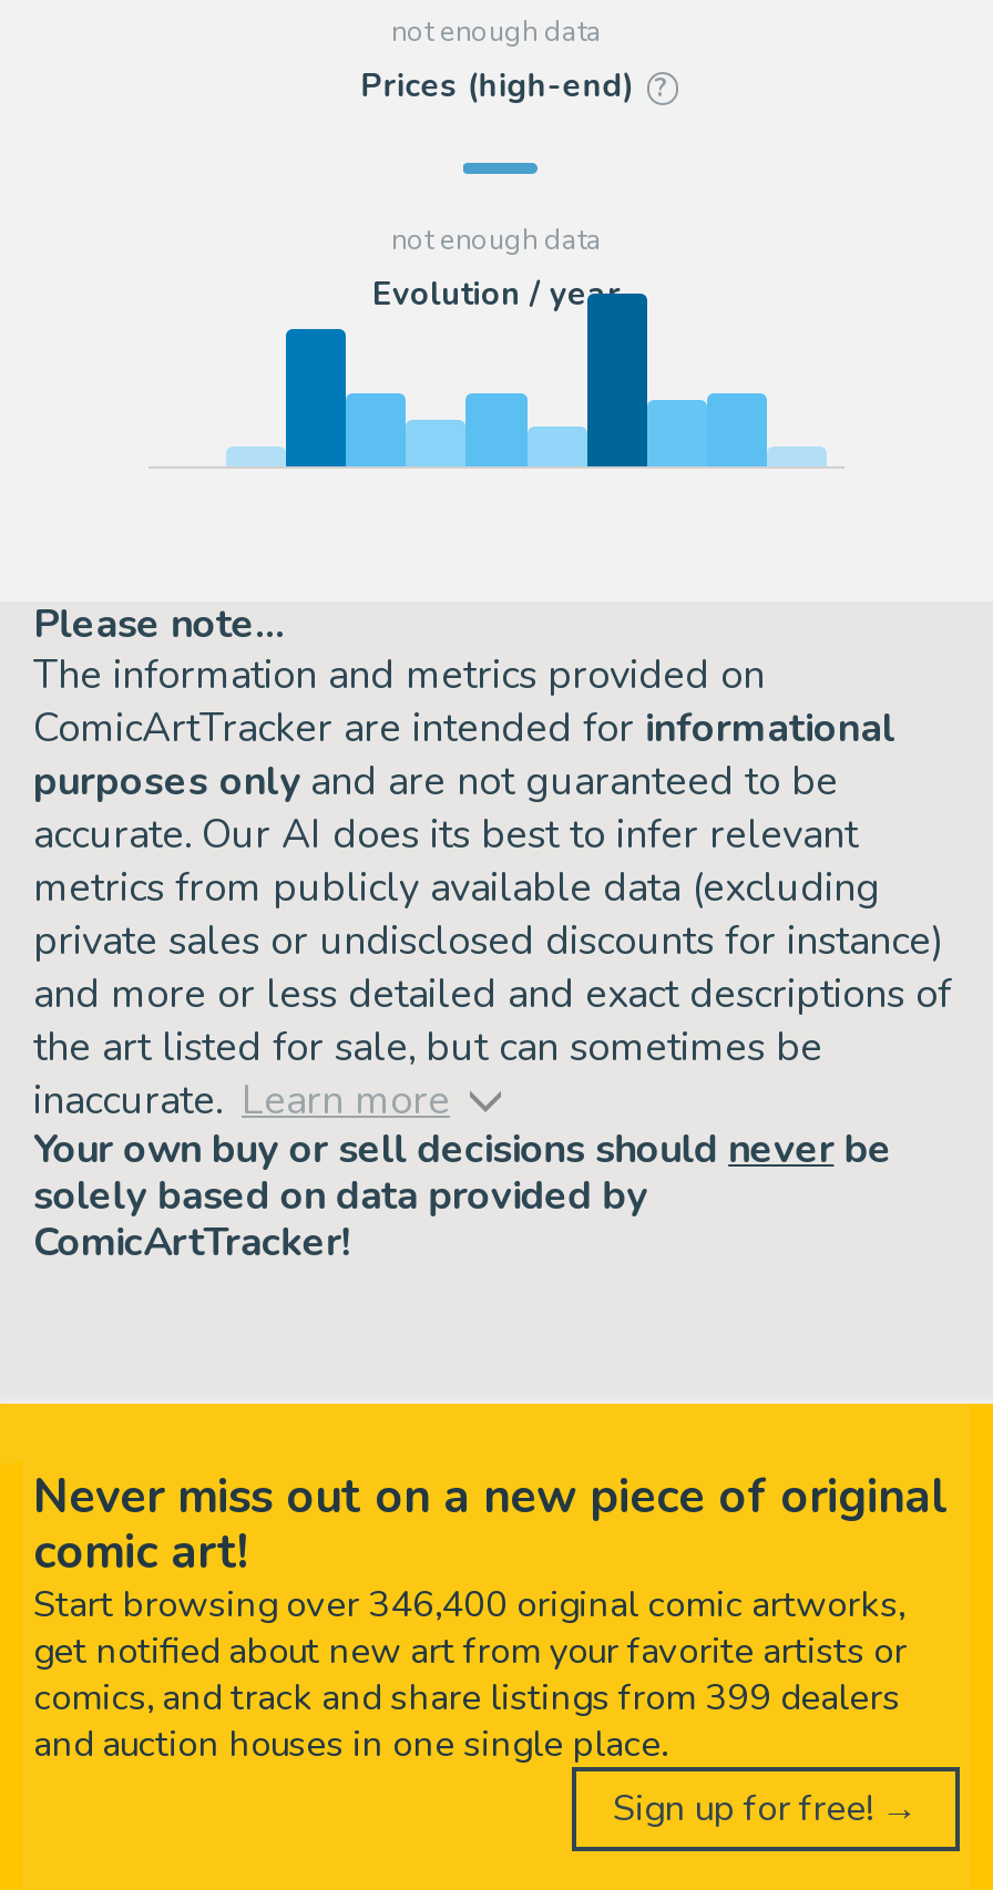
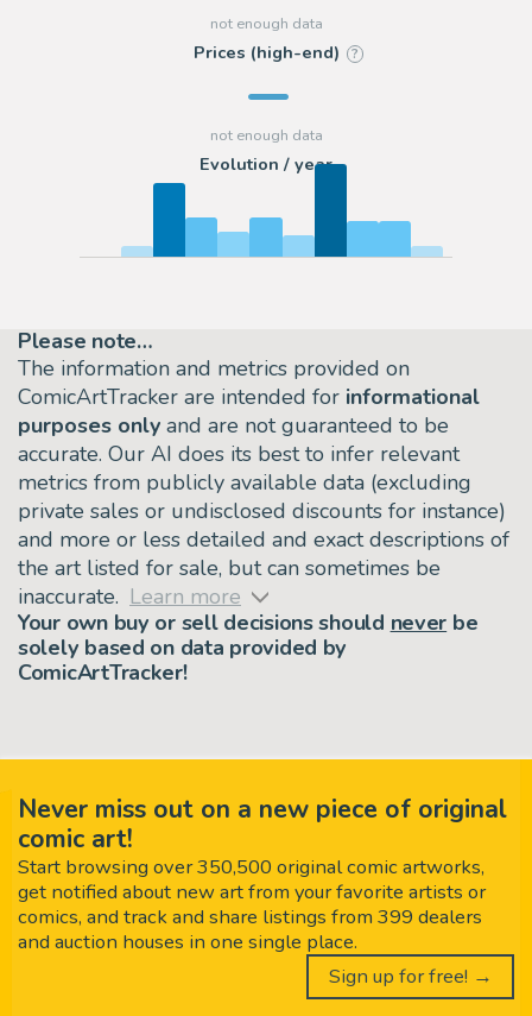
- Start browsing over 346,400 original comic artworks,
+ Start browsing over 350,500 original comic artworks,
